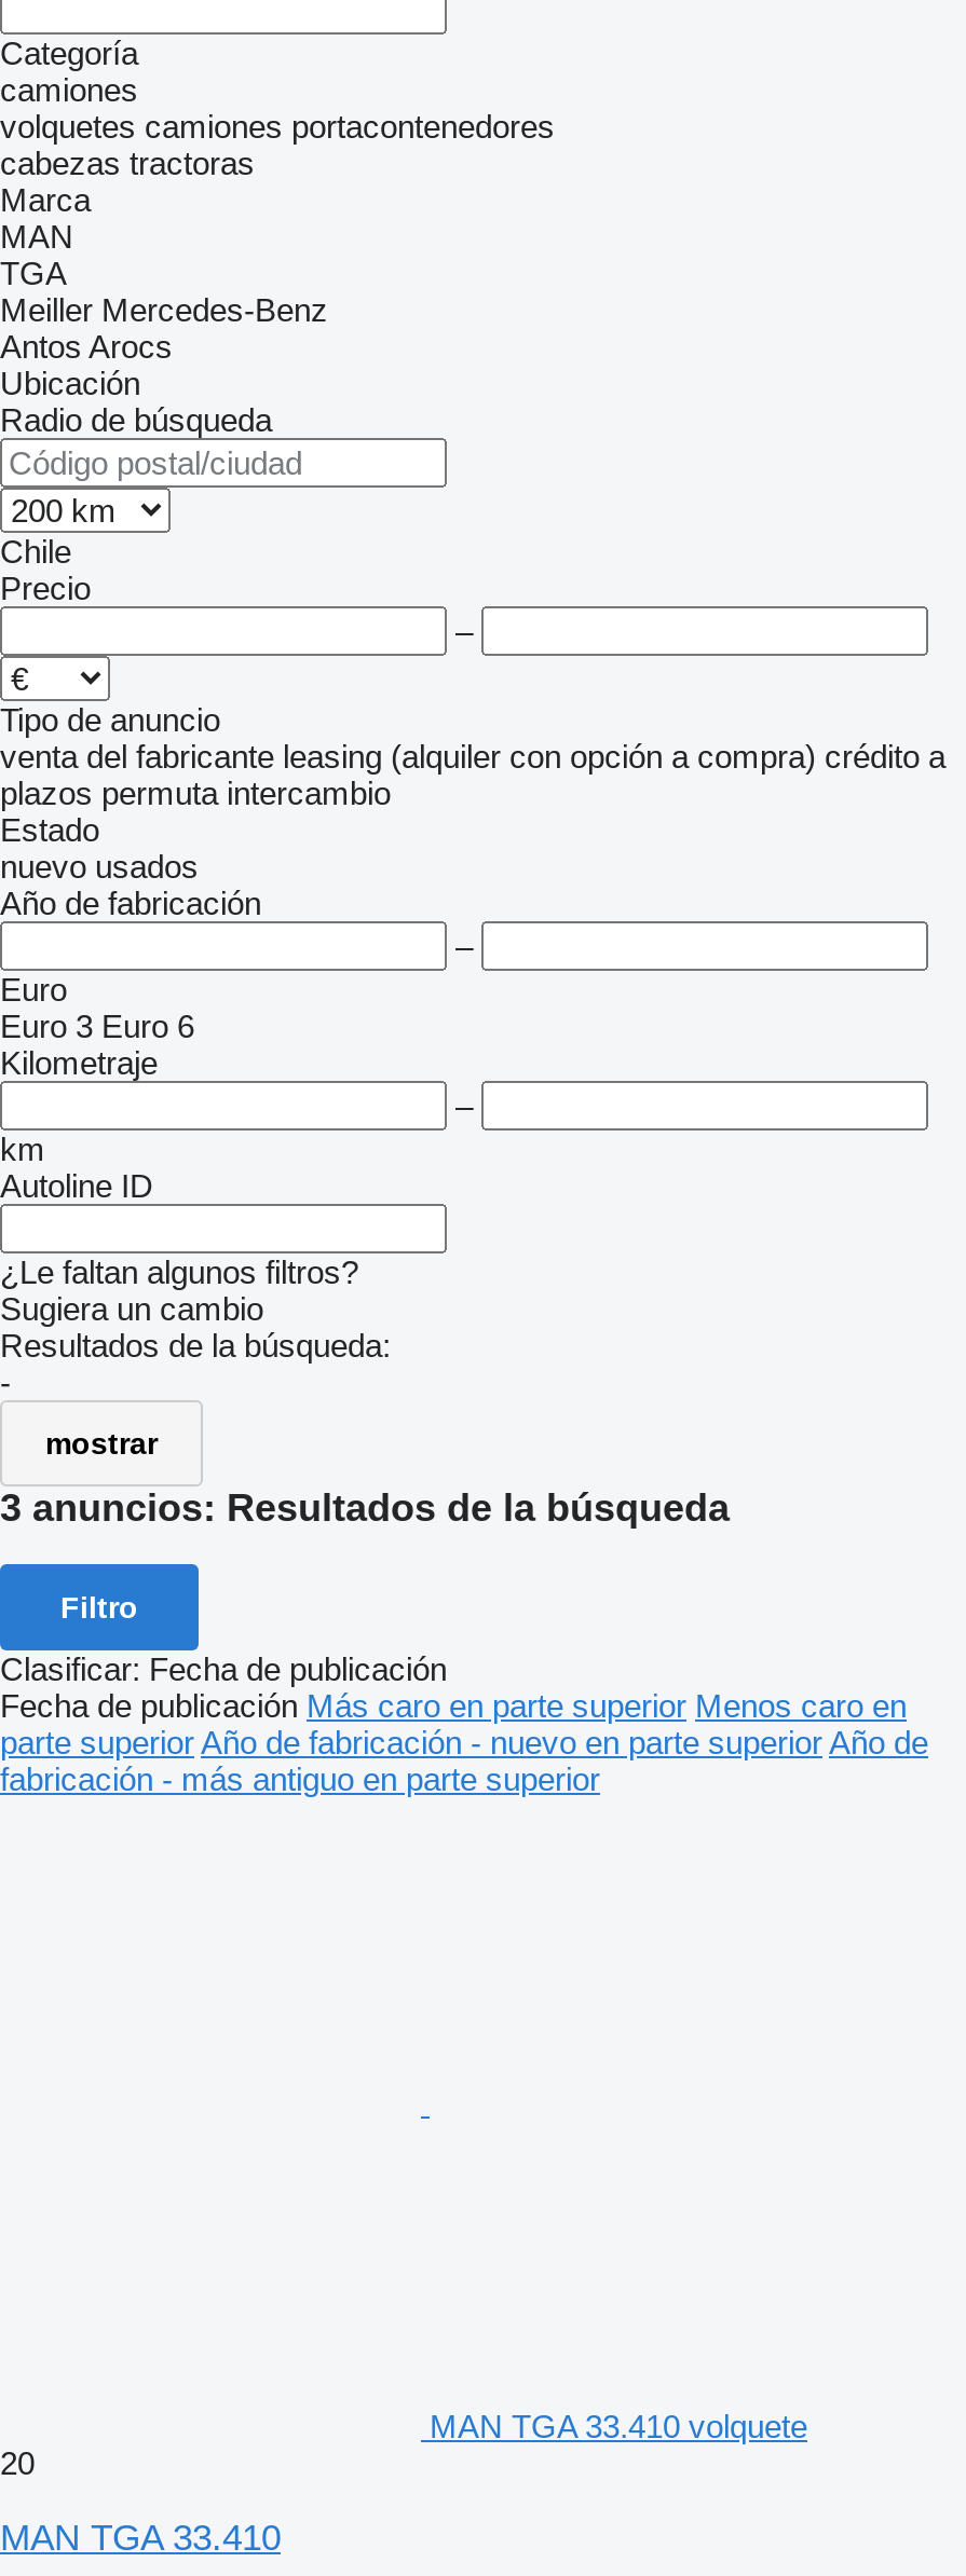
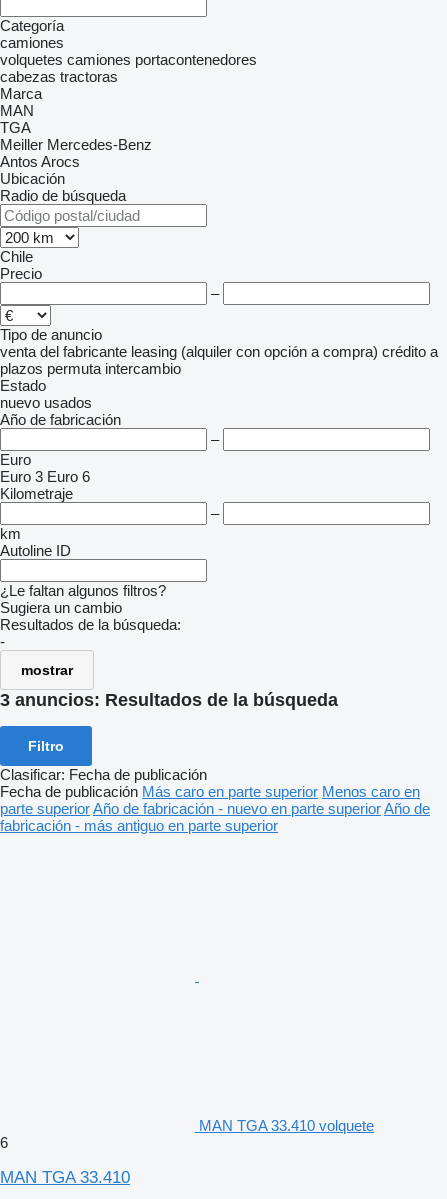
- 20
+ 6
